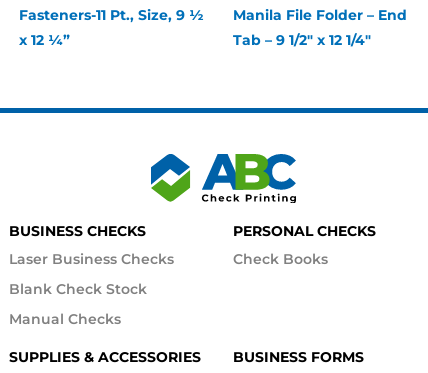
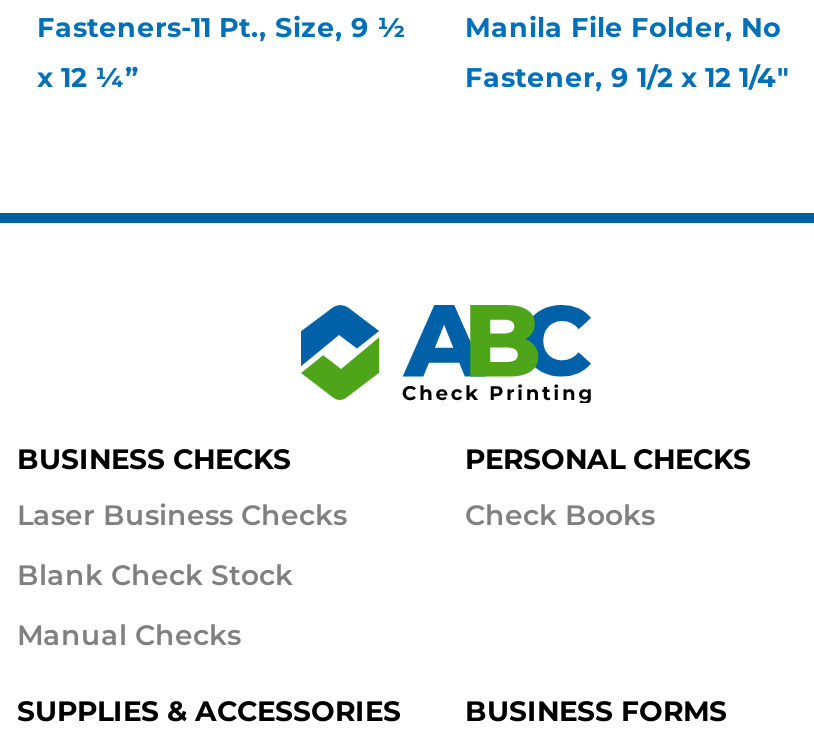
- Manila File Folder – End
+ Manila File Folder, No

- Tab – 9 1/2″ x 12 1/4″
+ Fastener, 9 1/2 x 12 1/4″
